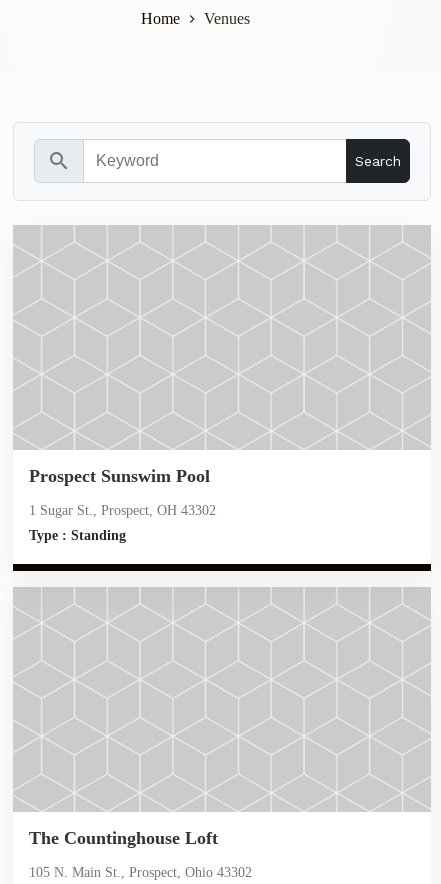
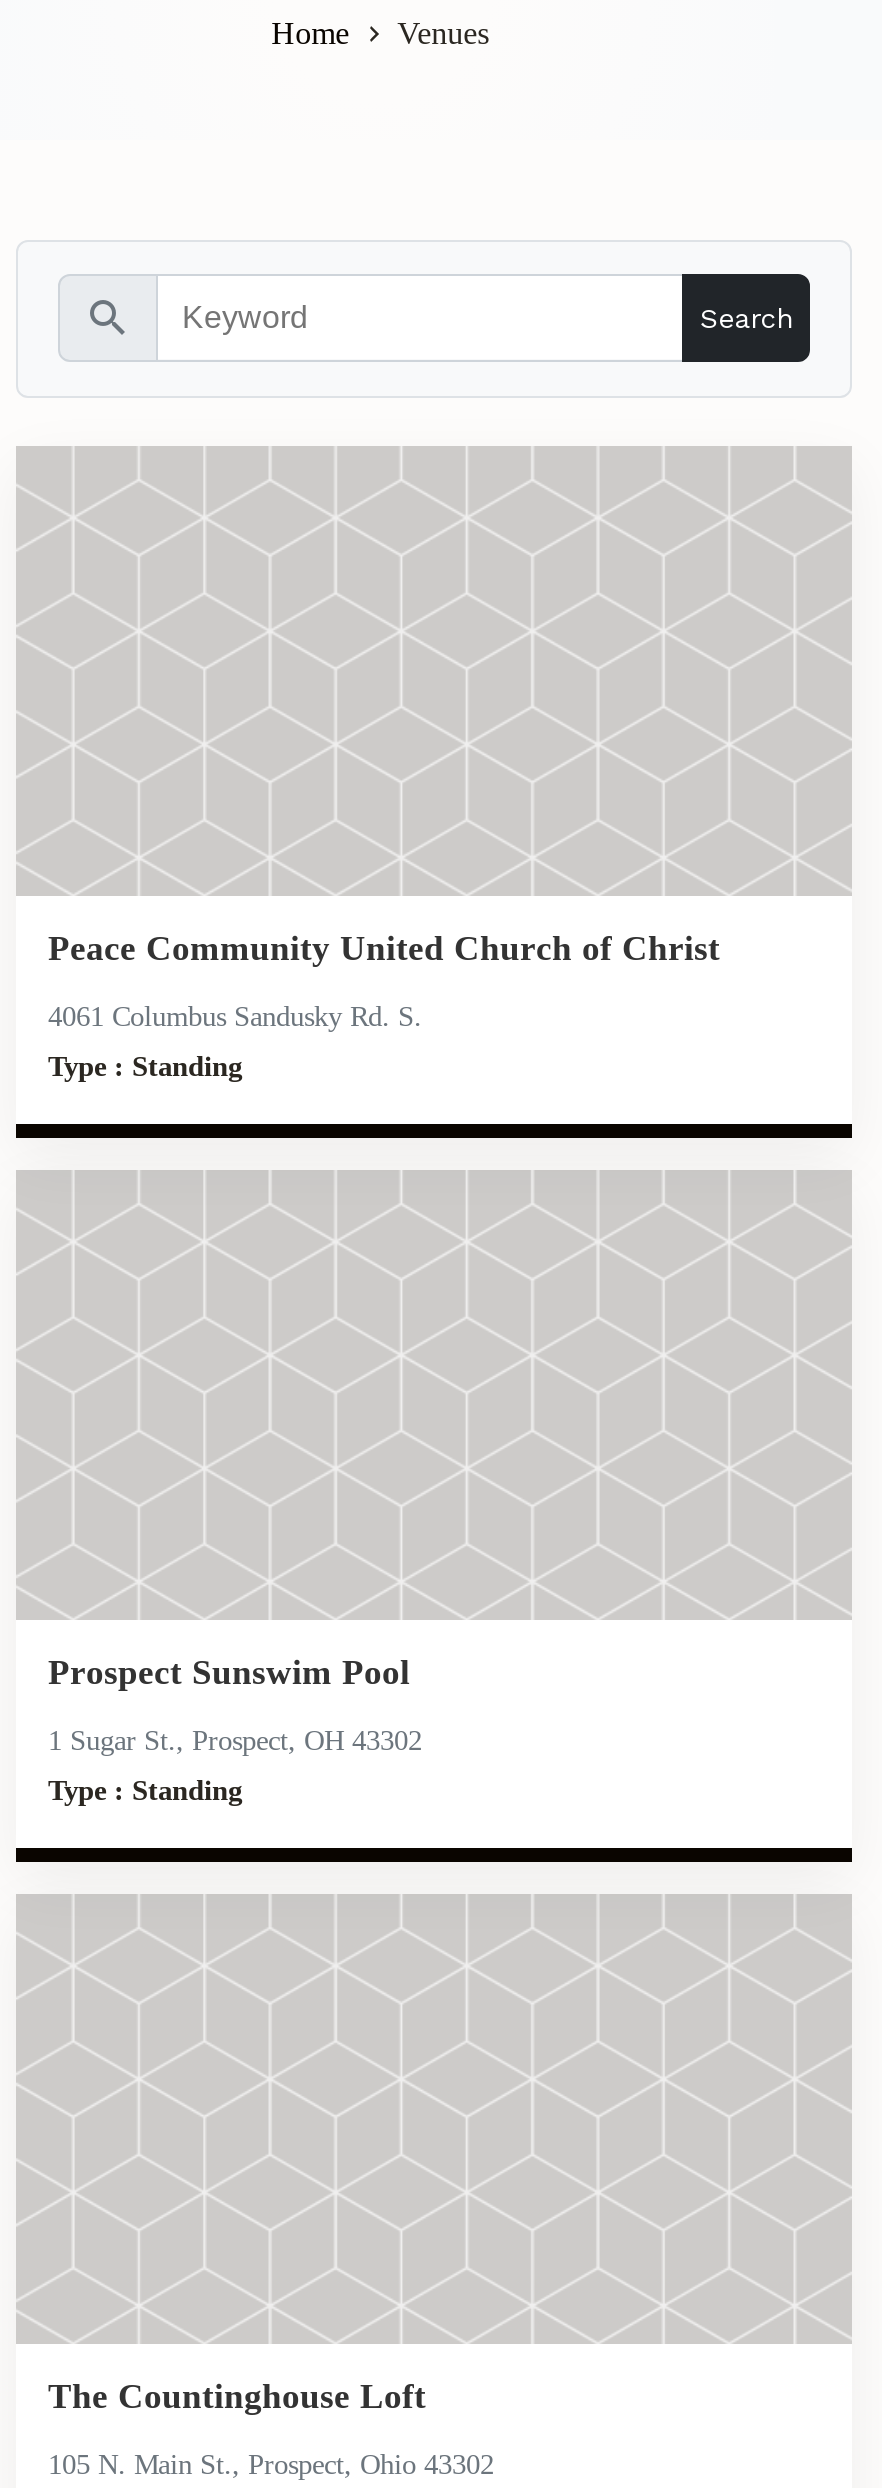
+ Peace Community United Church of Christ
+ 4061 Columbus Sandusky Rd. S.
+ Type : Standing
